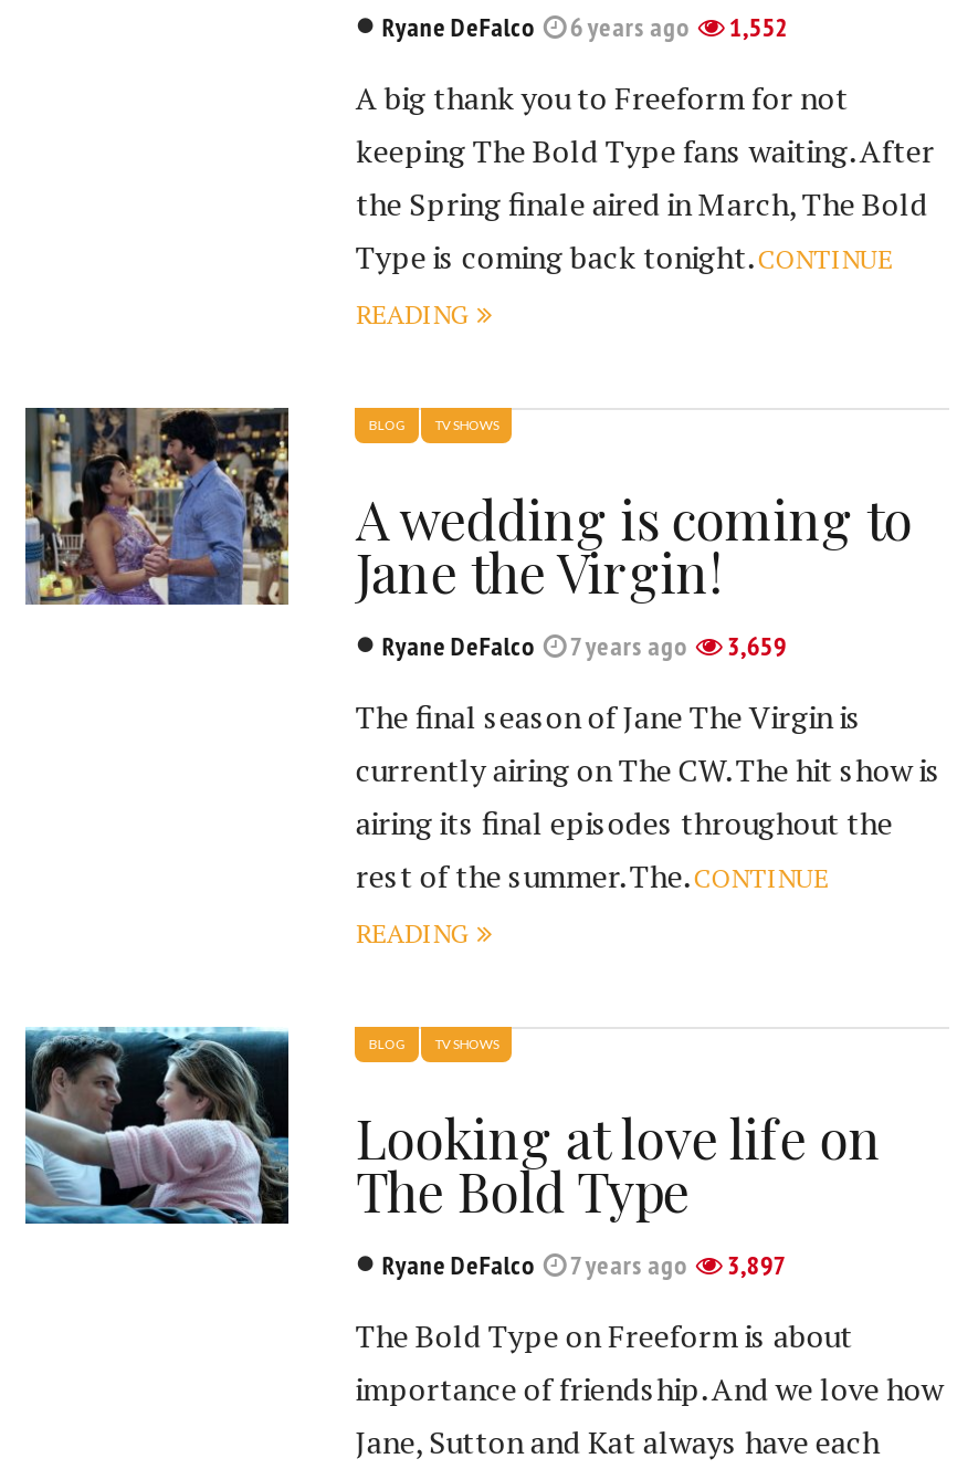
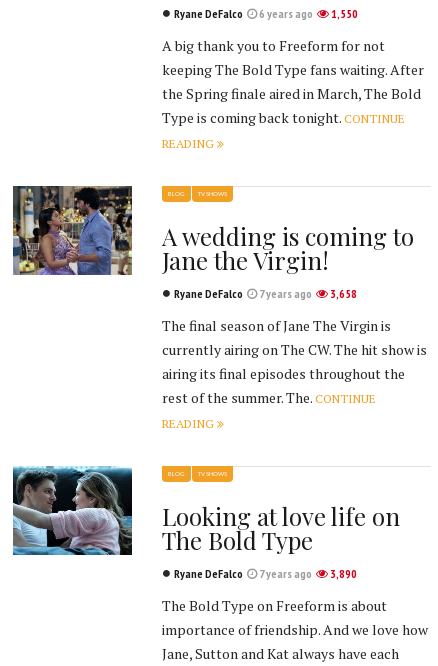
- Ryane DeFalco 6 years ago 1,552
+ Ryane DeFalco 6 years ago 1,550

- Ryane DeFalco 7 years ago 3,659
+ Ryane DeFalco 7 years ago 3,658

- Ryane DeFalco 7 years ago 3,897
+ Ryane DeFalco 7 years ago 3,890
